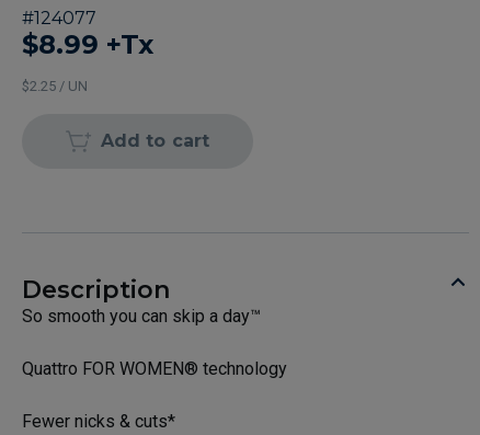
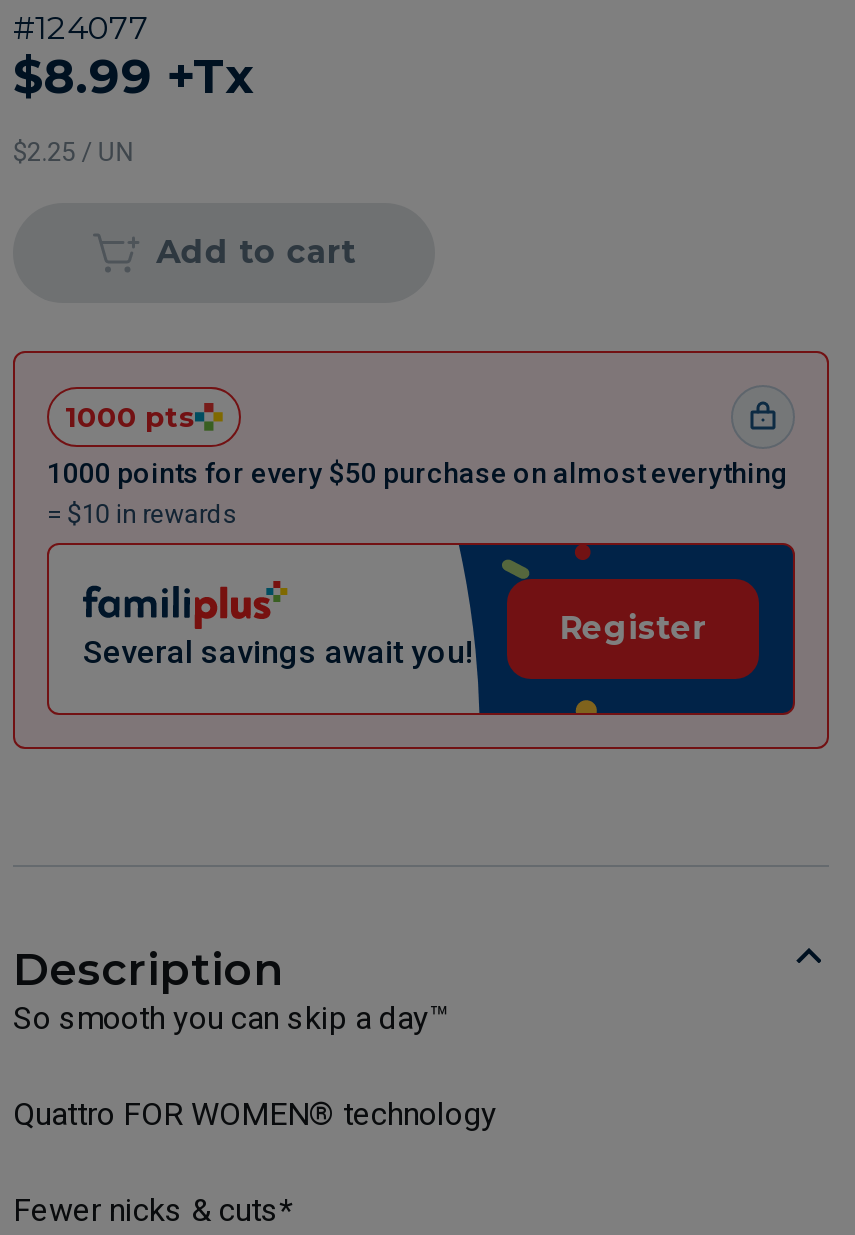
+ [image]
+ 1000 pts
+ 1000 points for every $50 purchase on almost everything
+ = $10 in rewards

+ Several savings await you!

+ Register
